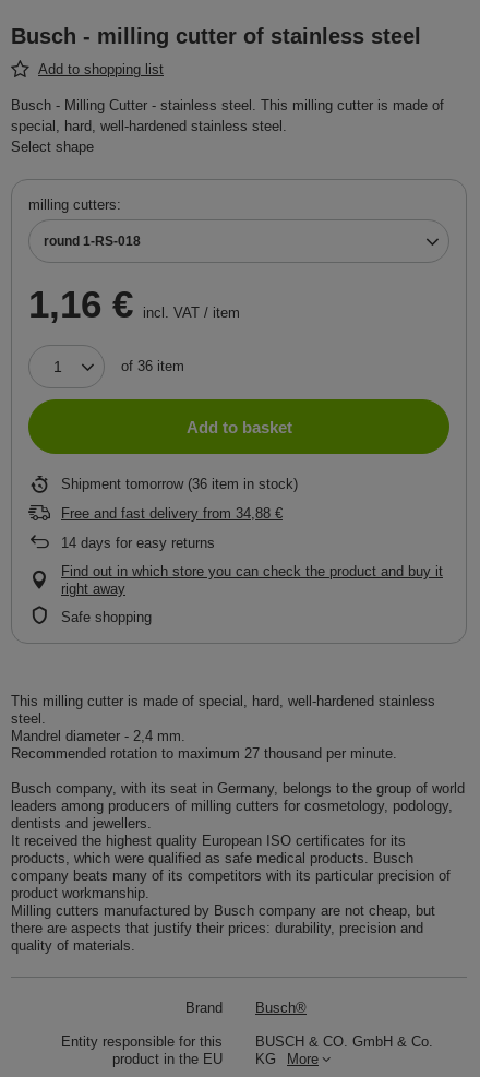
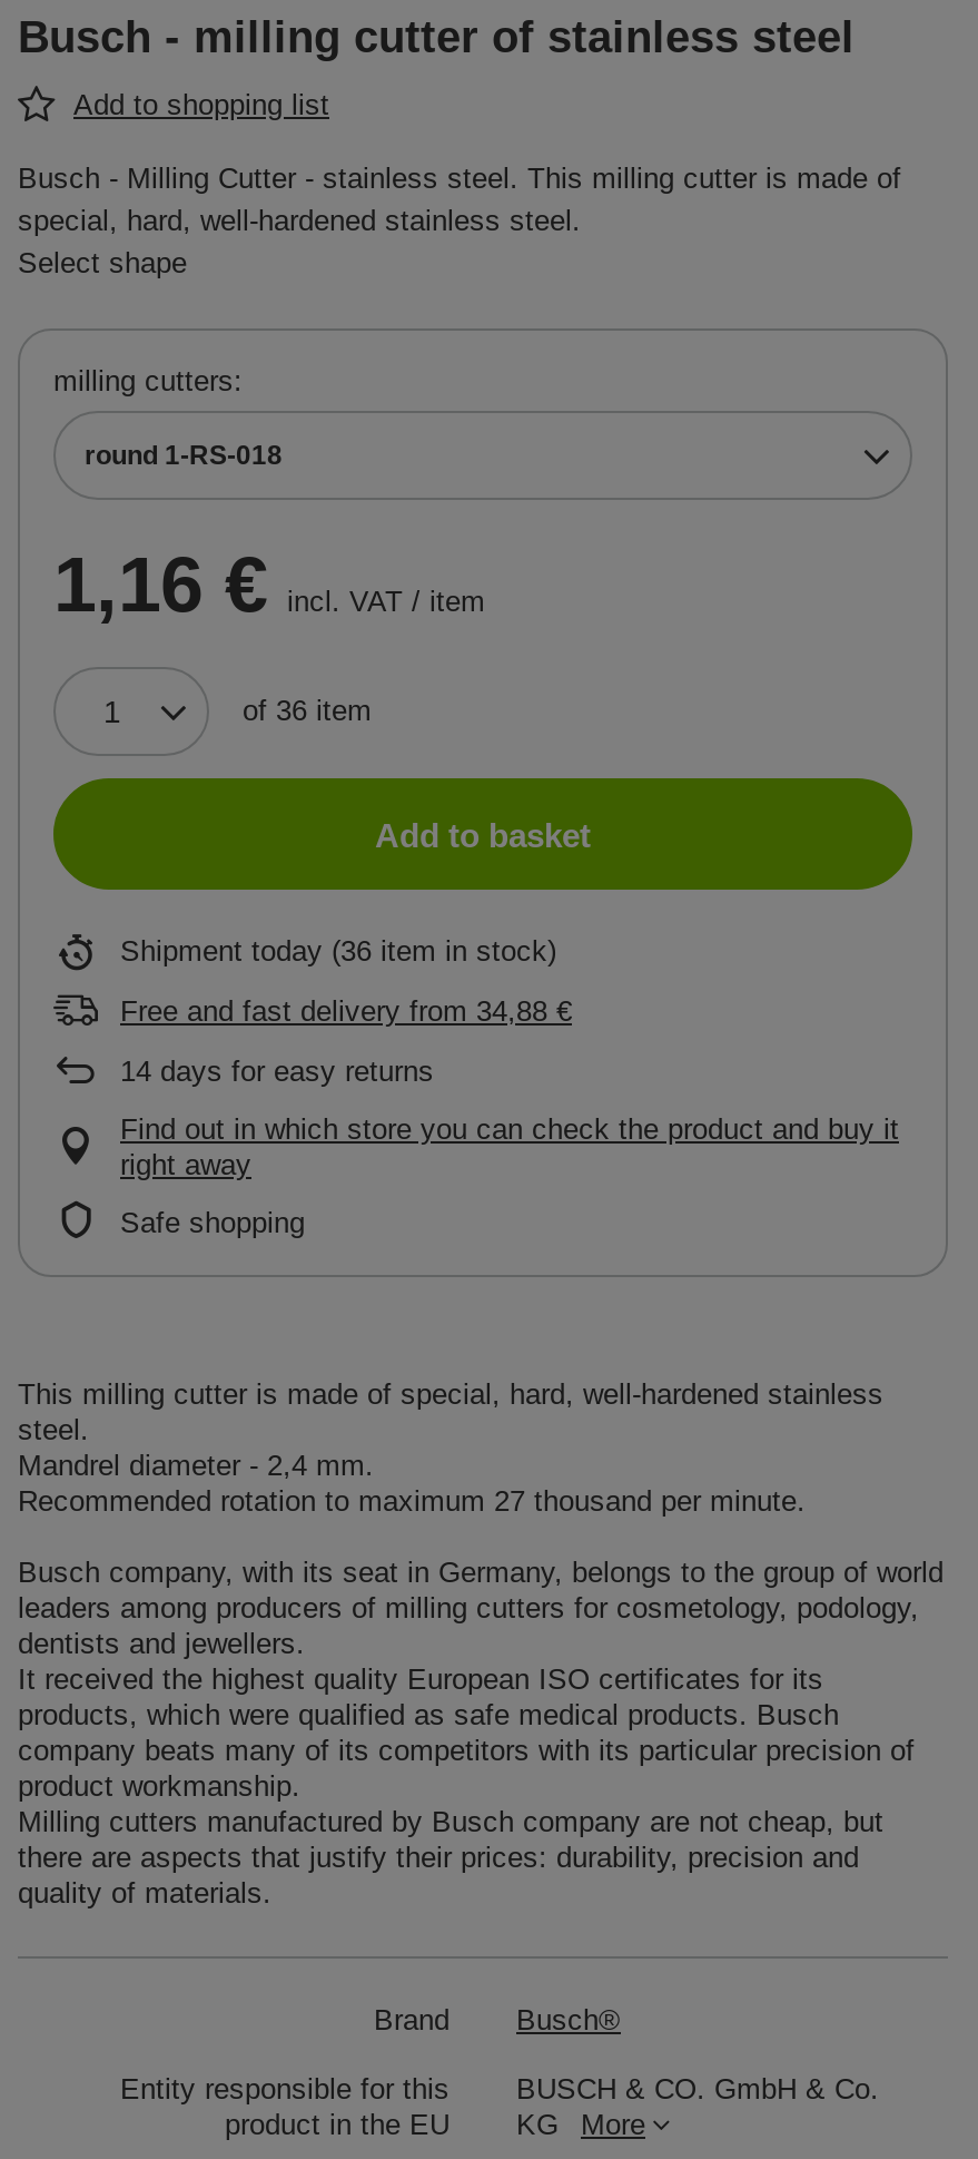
- Shipment tomorrow (36 item in stock)
+ Shipment today (36 item in stock)
